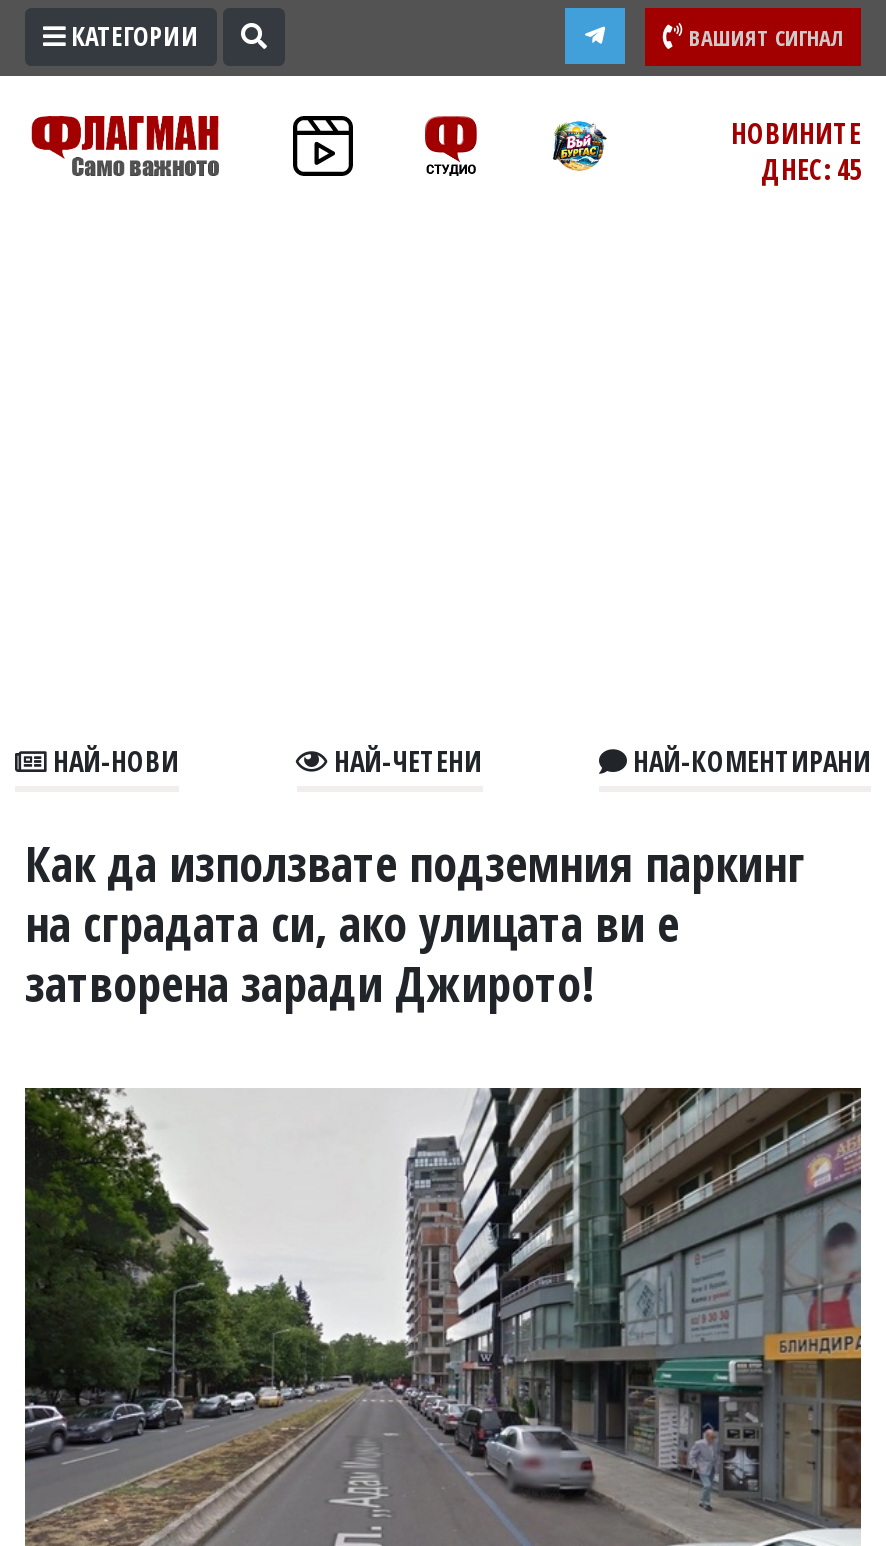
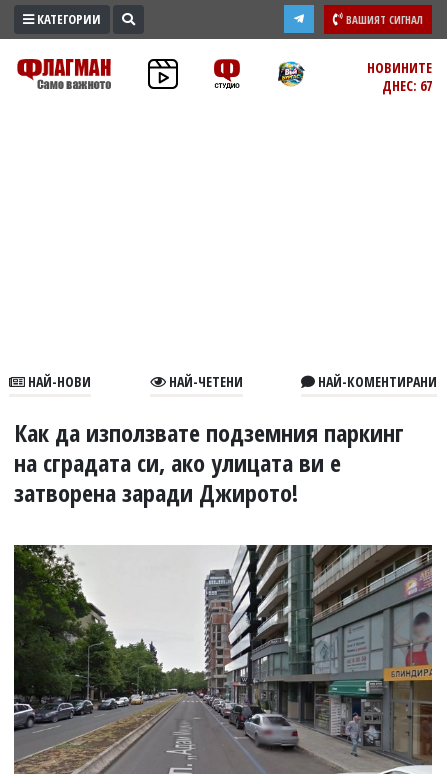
- ДНЕС: 45
+ ДНЕС: 67
